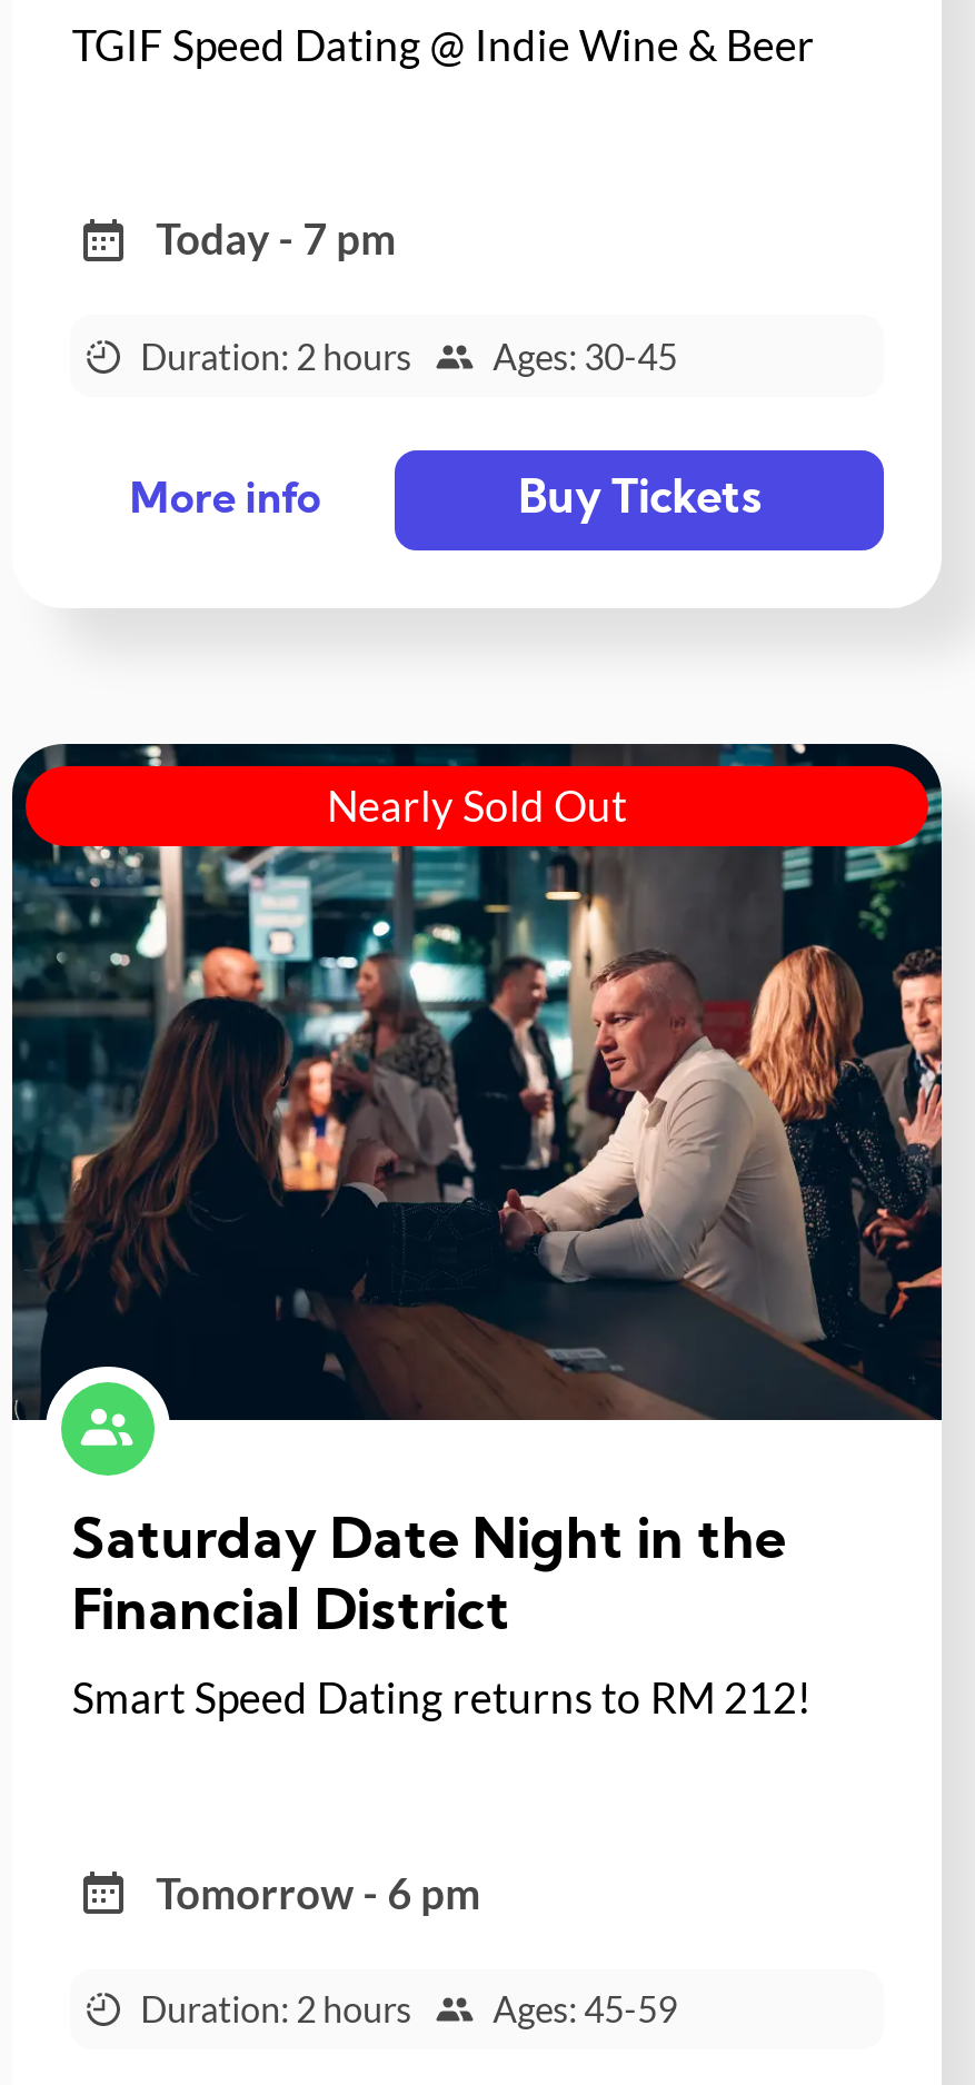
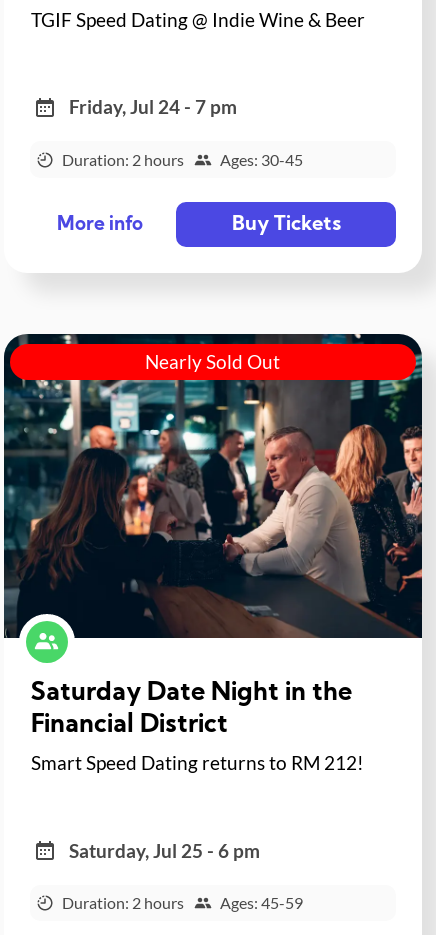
- Today - 7 pm
+ Friday, Jul 24 - 7 pm

- Tomorrow - 6 pm
+ Saturday, Jul 25 - 6 pm
